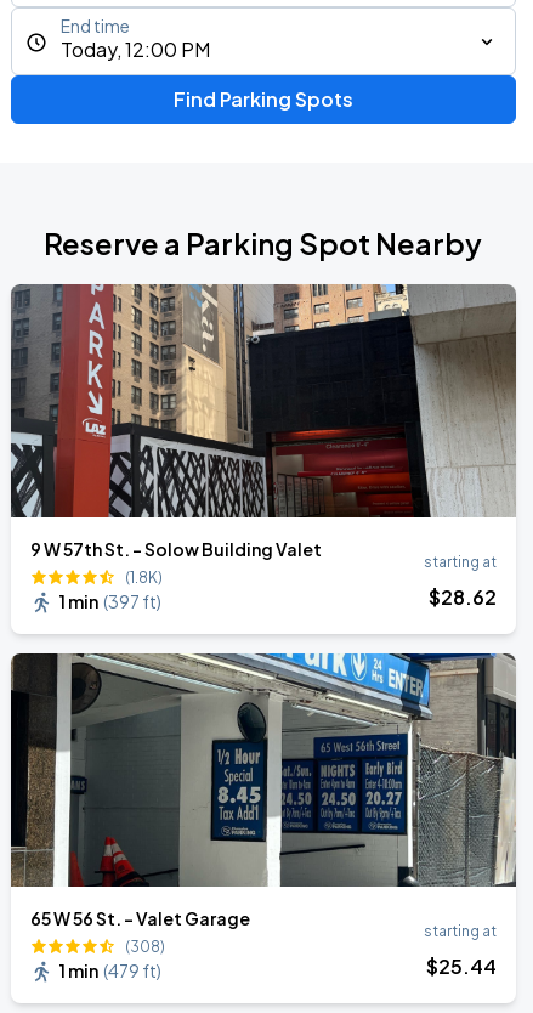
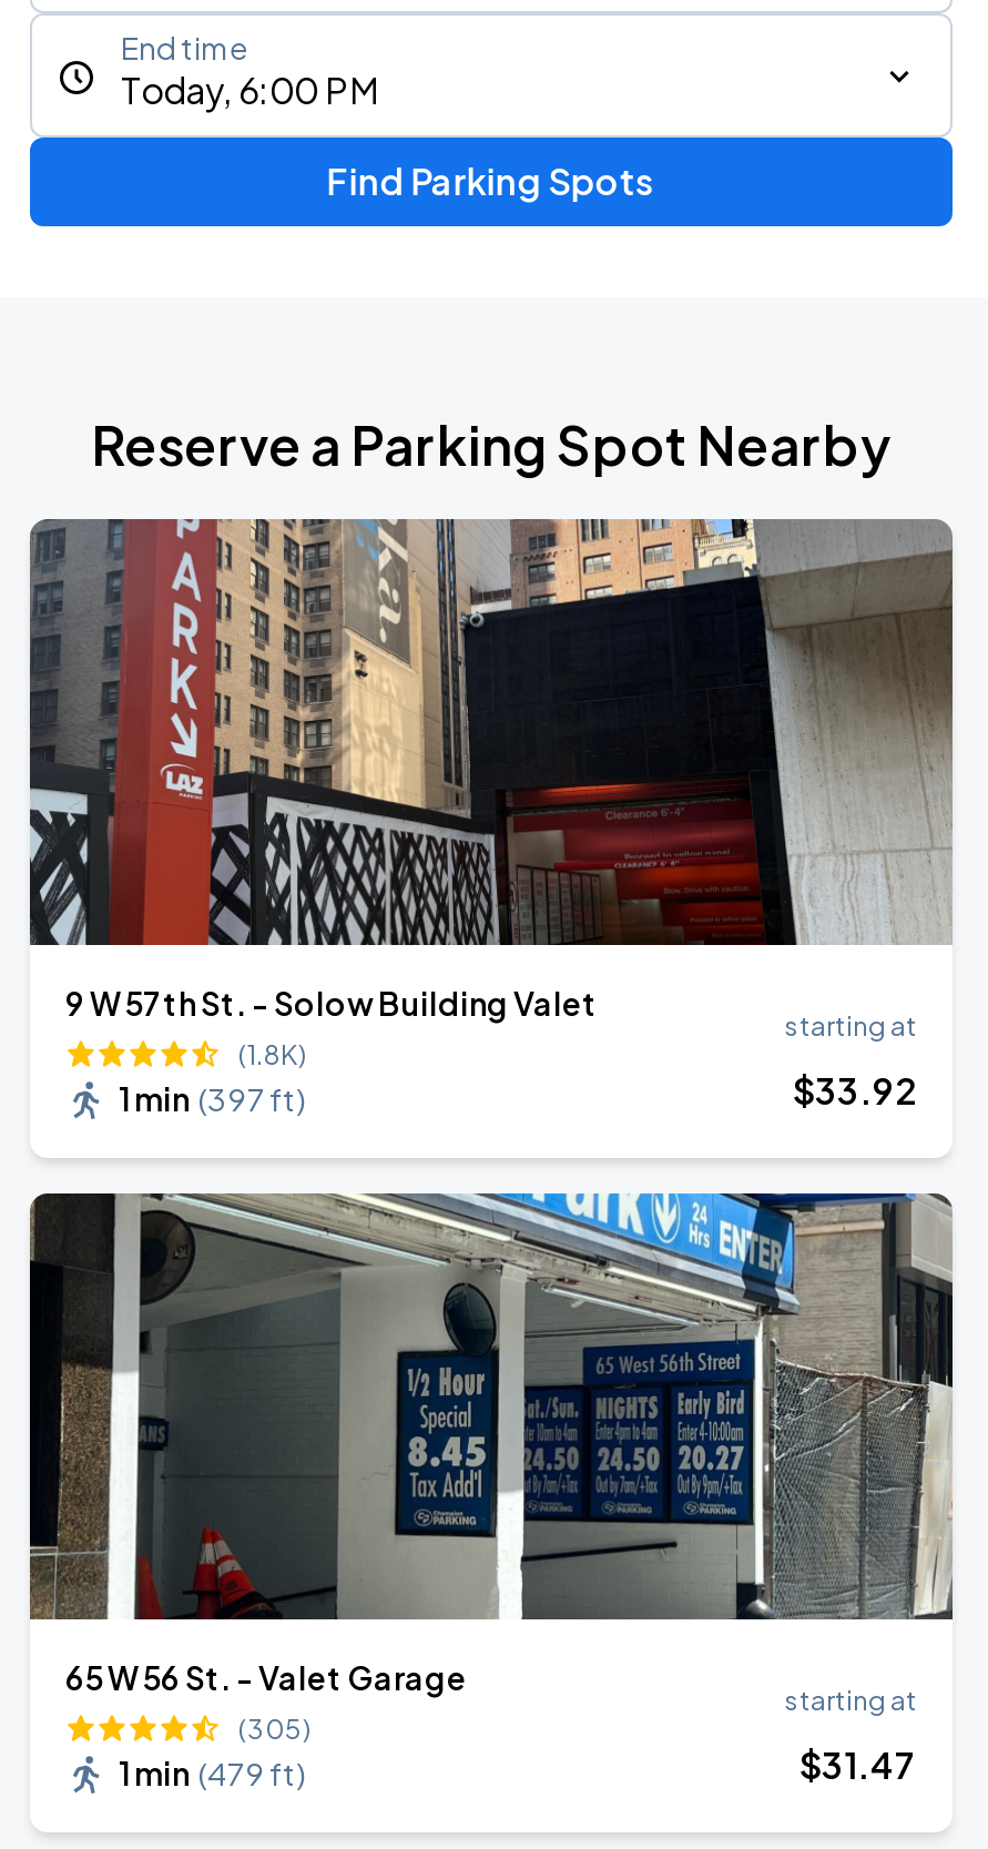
- Today, 12:00 PM
+ Today, 6:00 PM

- $28.62
+ $33.92

- (308)
+ (305)

- $25.44
+ $31.47
